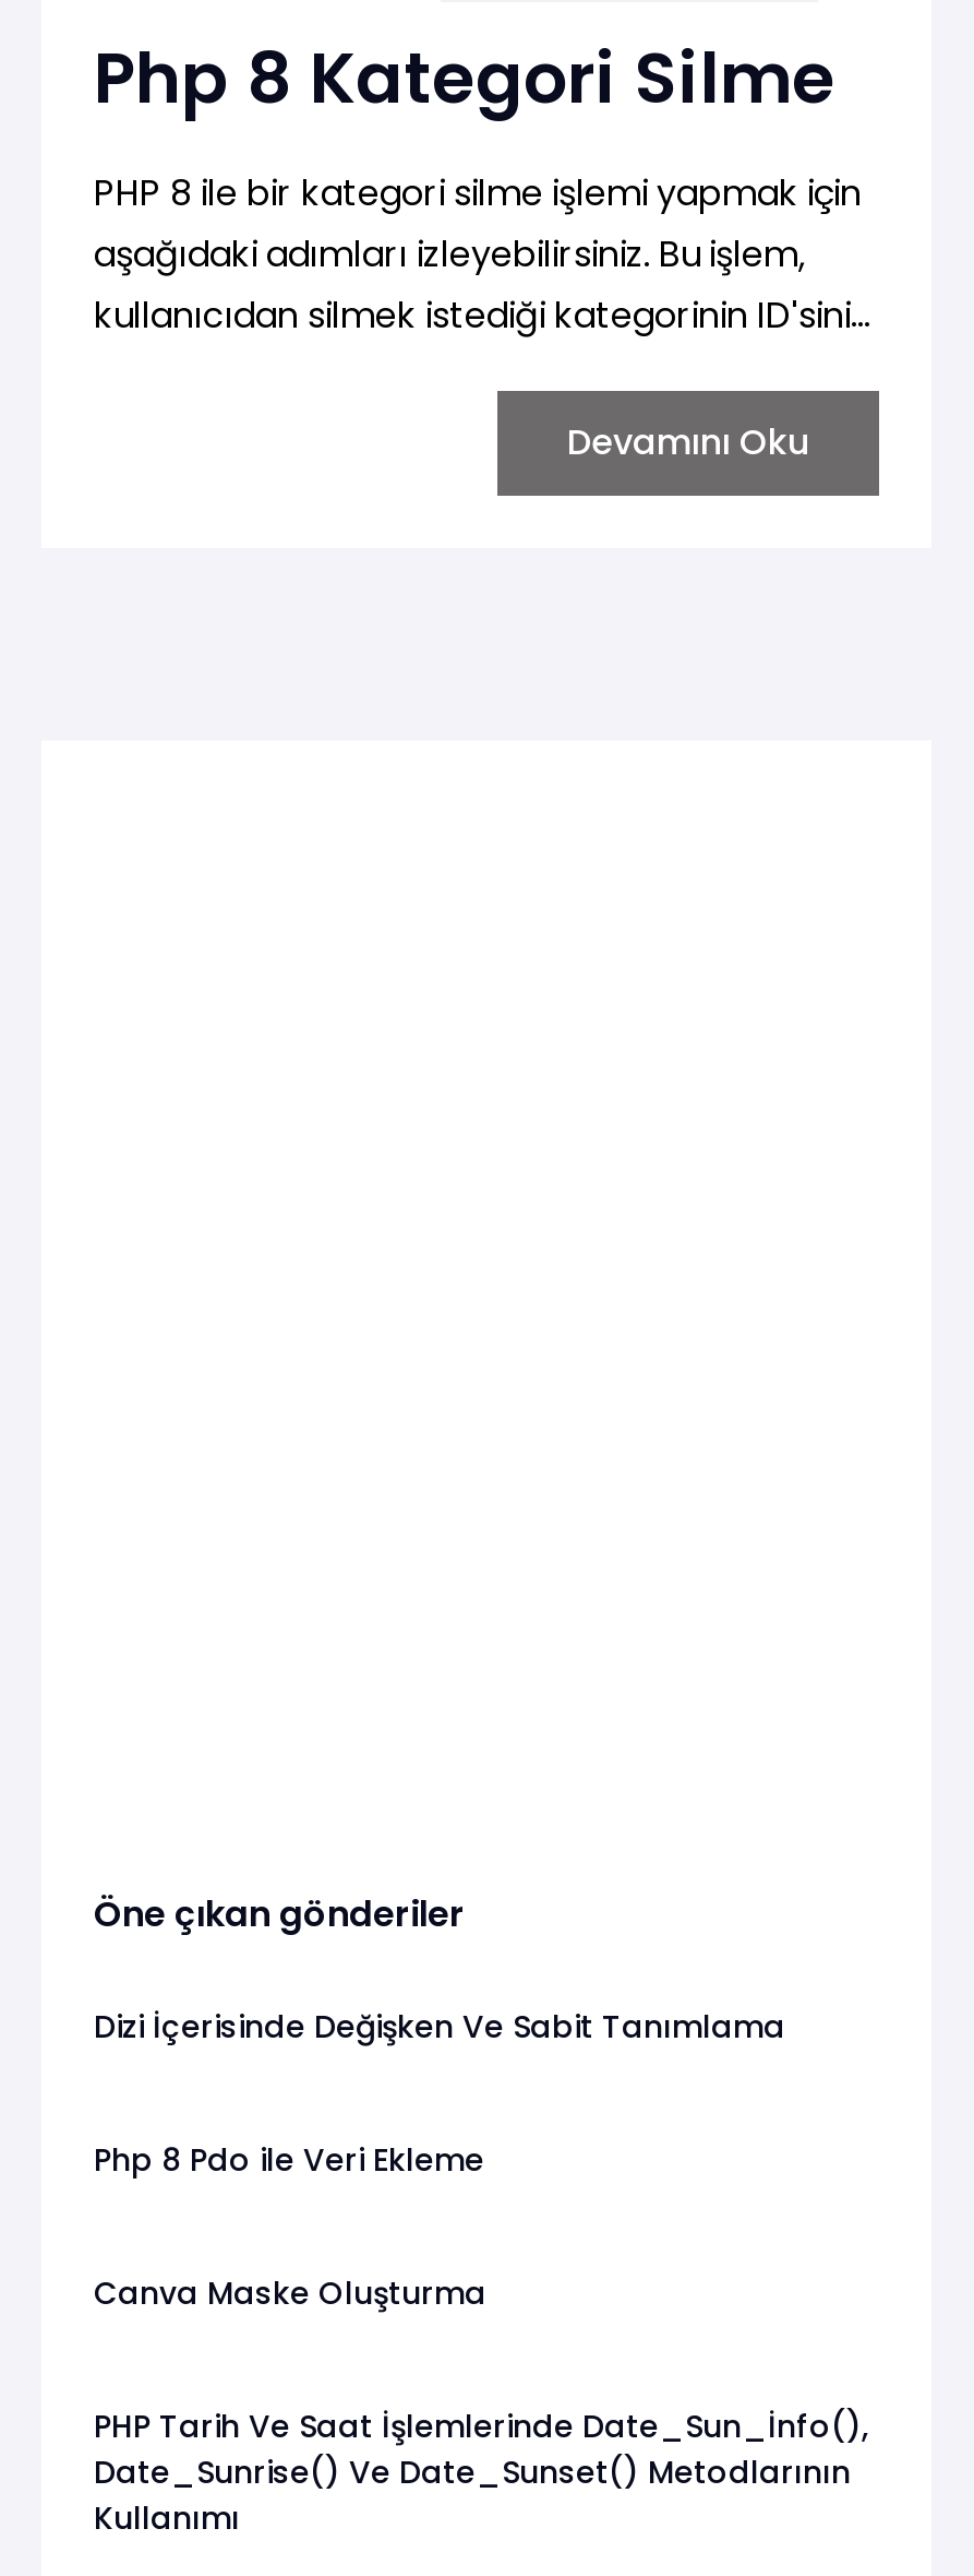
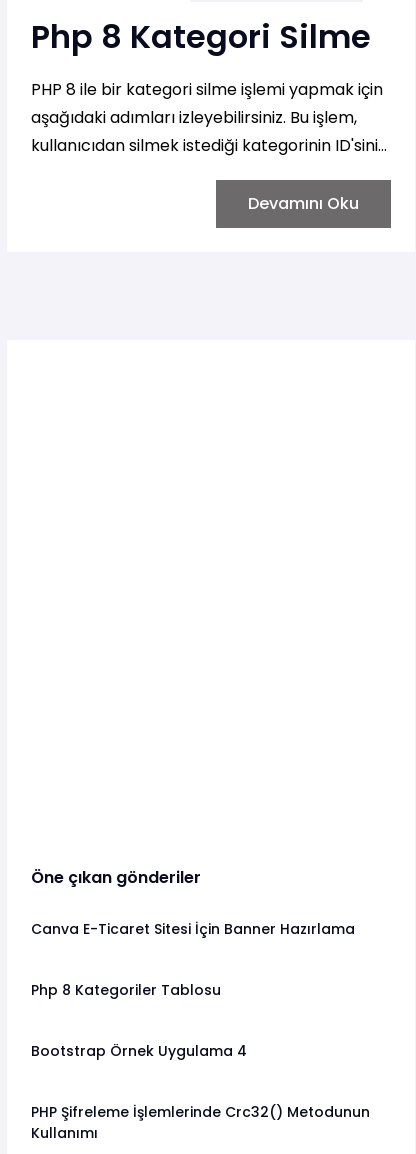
- Dizi İçerisinde Değişken Ve Sabit Tanımlama
+ Canva E-Ticaret Sitesi İçin Banner Hazırlama

- Php 8 Pdo ile Veri Ekleme
+ Php 8 Kategoriler Tablosu

- Canva Maske Oluşturma
+ Bootstrap Örnek Uygulama 4

- PHP Tarih Ve Saat İşlemlerinde Date_Sun_İnfo(),
- Date_Sunrise() Ve Date_Sunset() Metodlarının
+ PHP Şifreleme İşlemlerinde Crc32() Metodunun
